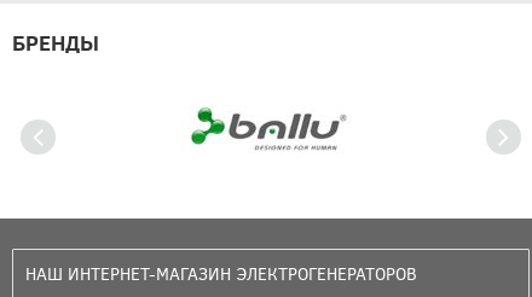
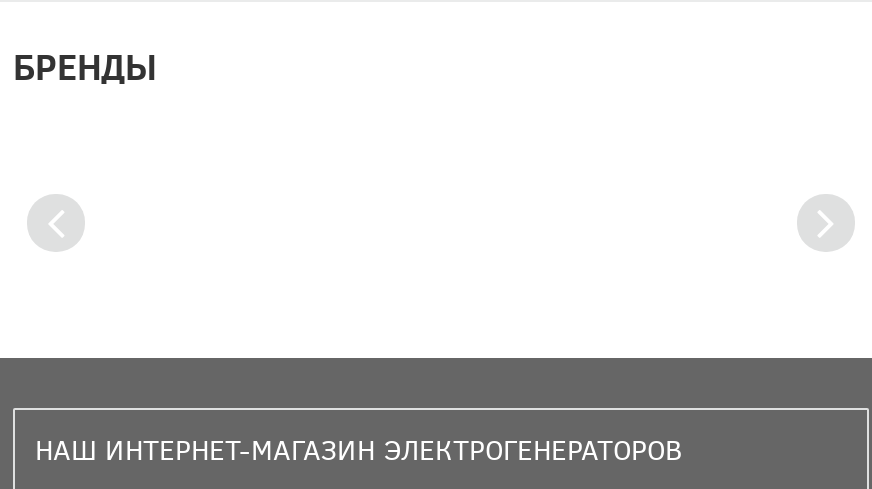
- [image]
